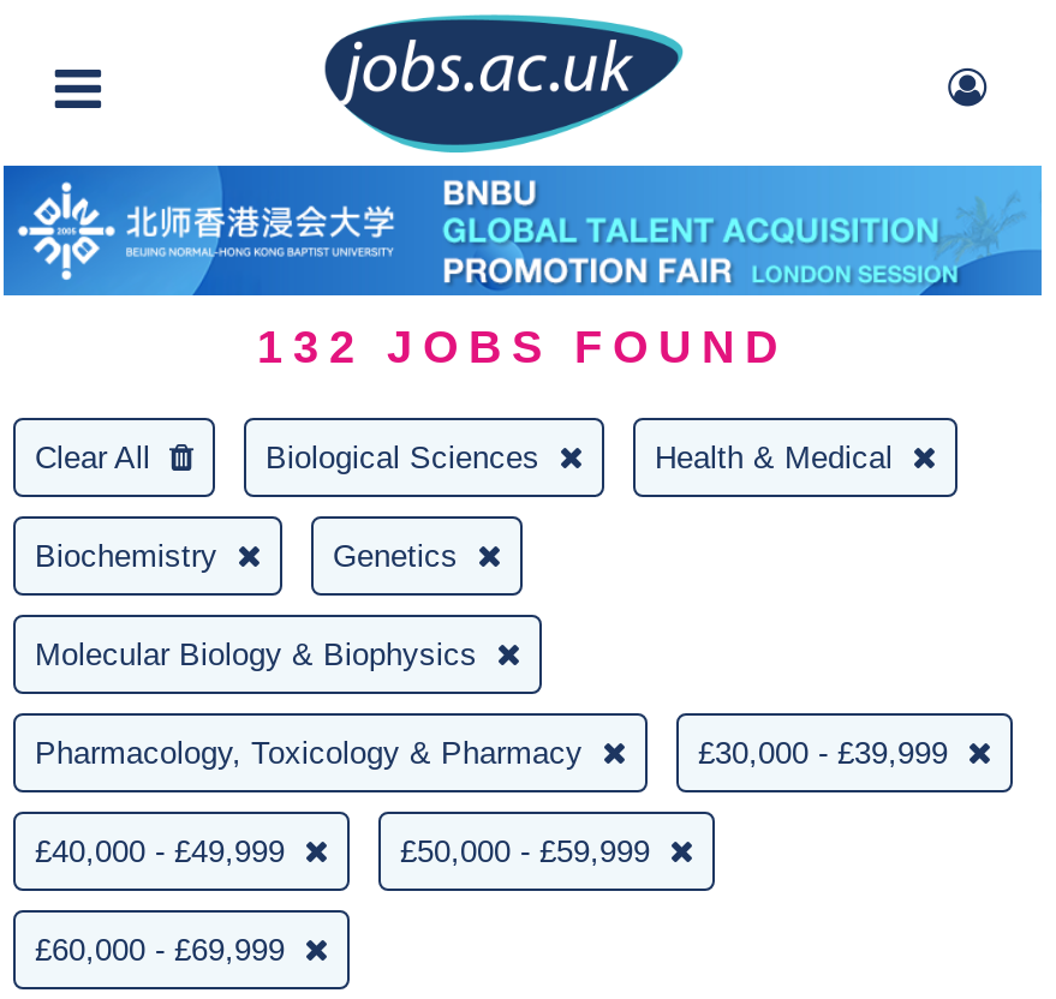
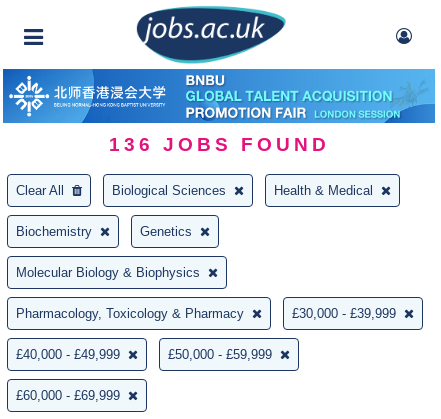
- 132 JOBS FOUND
+ 136 JOBS FOUND
